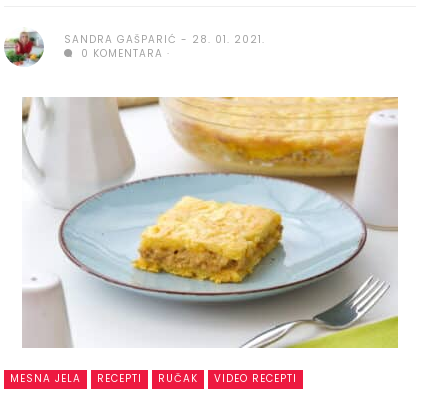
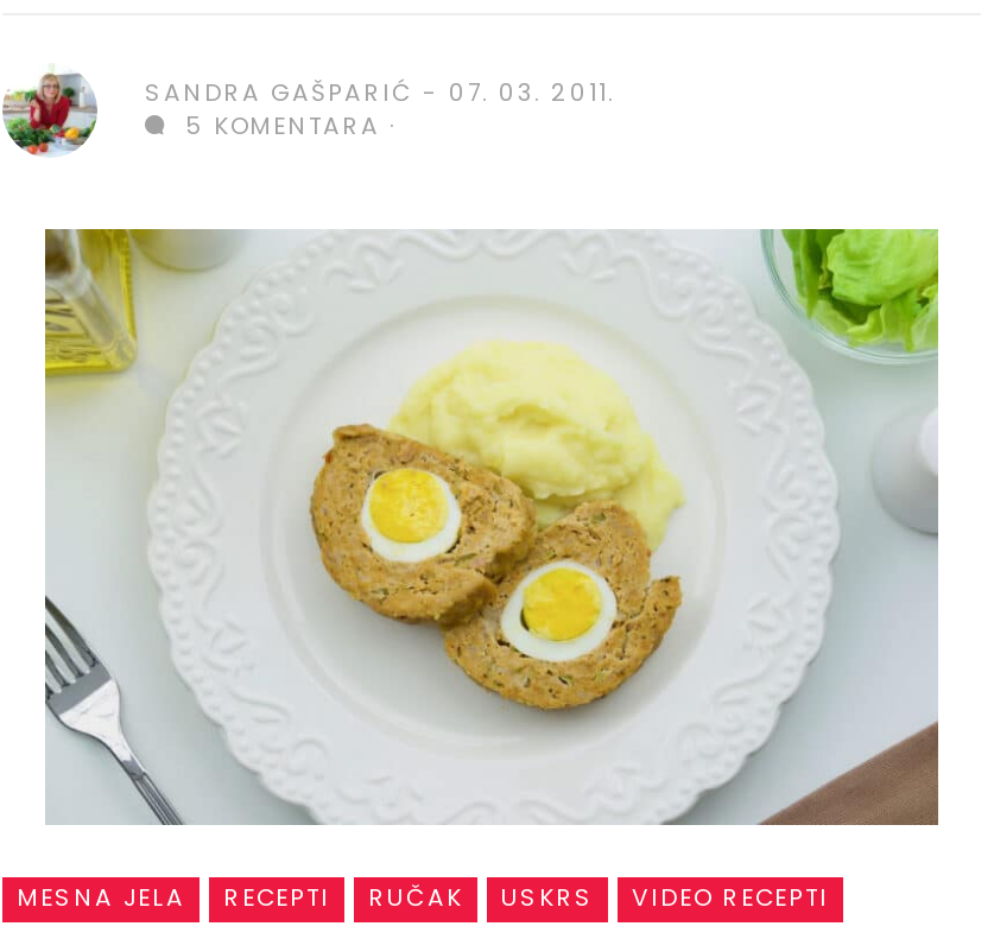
- SANDRA GAŠPARIĆ 28. 01. 2021.
+ SANDRA GAŠPARIĆ 07. 03. 2011.

- 0 KOMENTARA
+ 5 KOMENTARA

- [image]
+ [image]

+ USKRS
